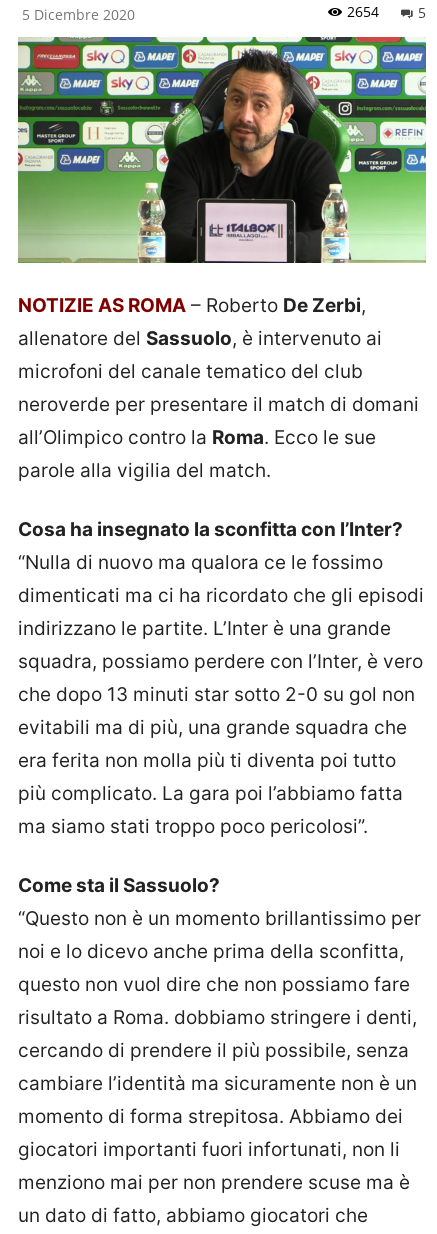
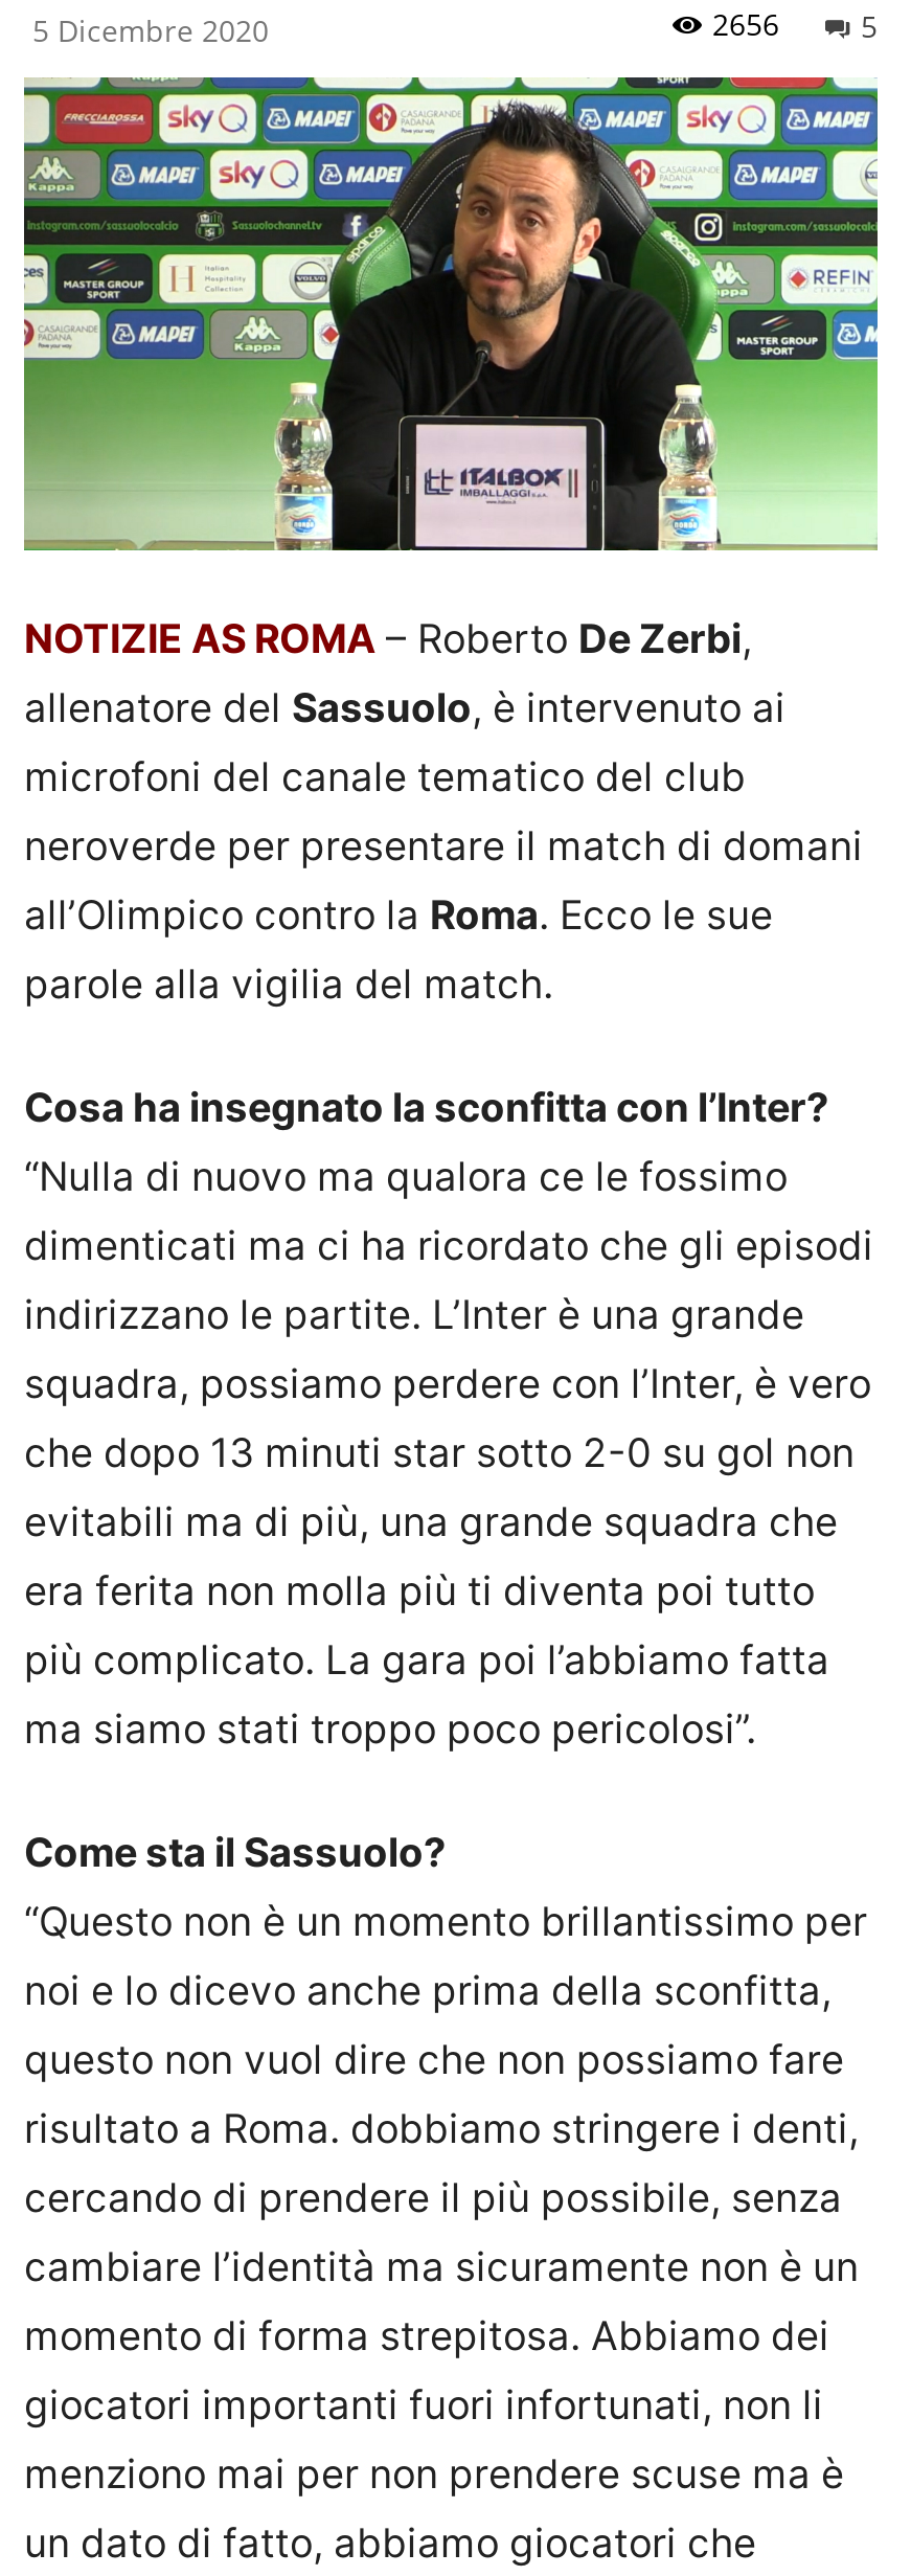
- 2654
+ 2656
